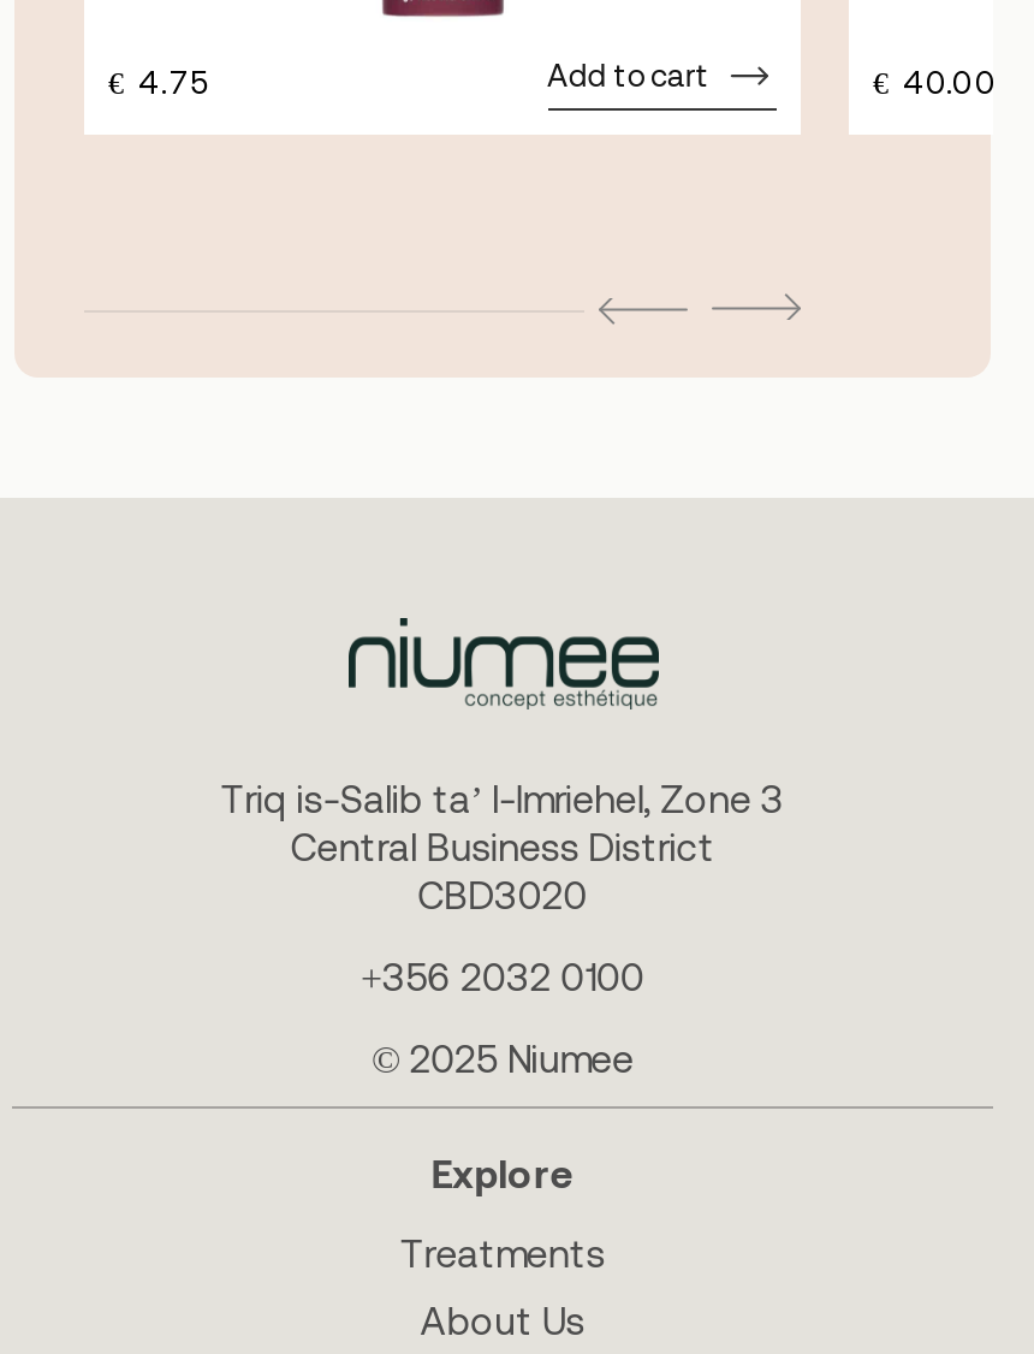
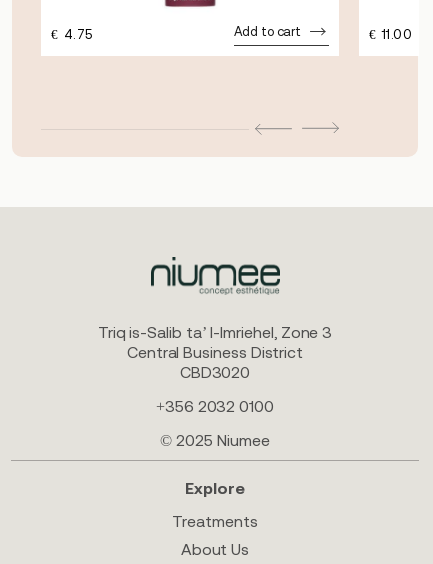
- € 40.00
+ € 11.00
